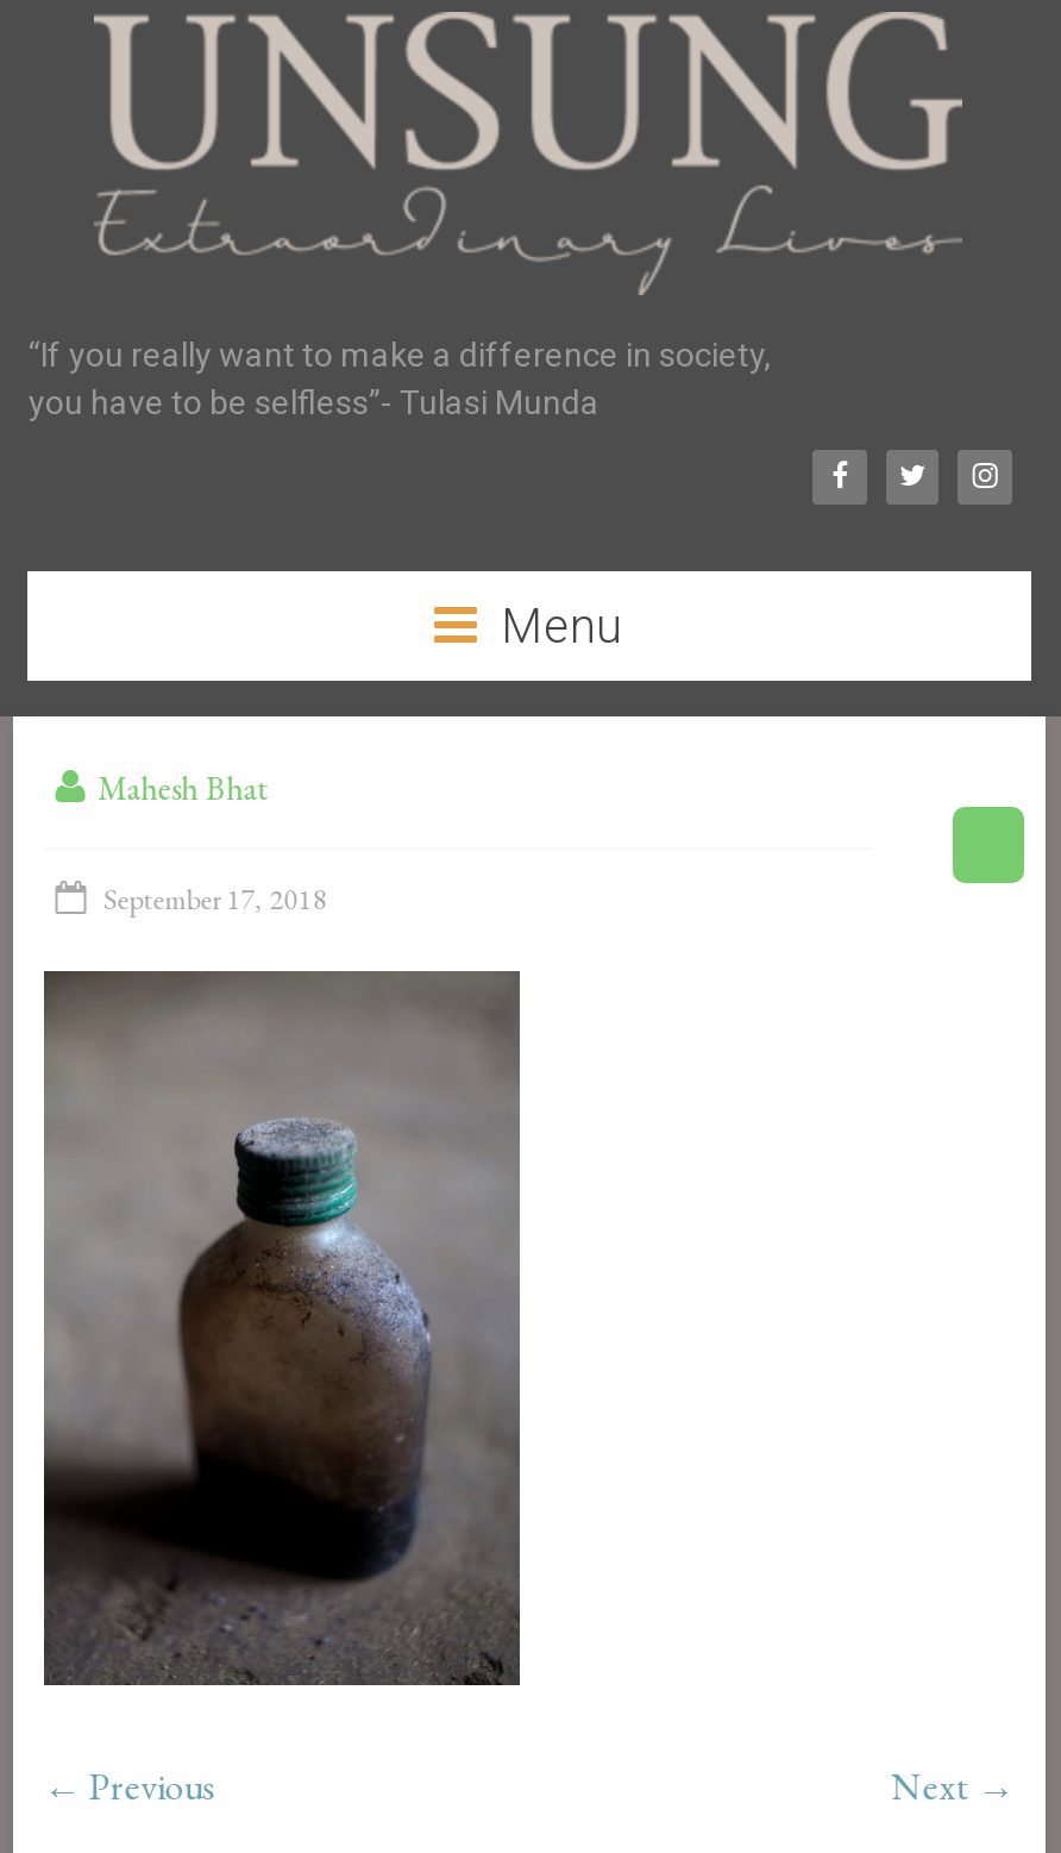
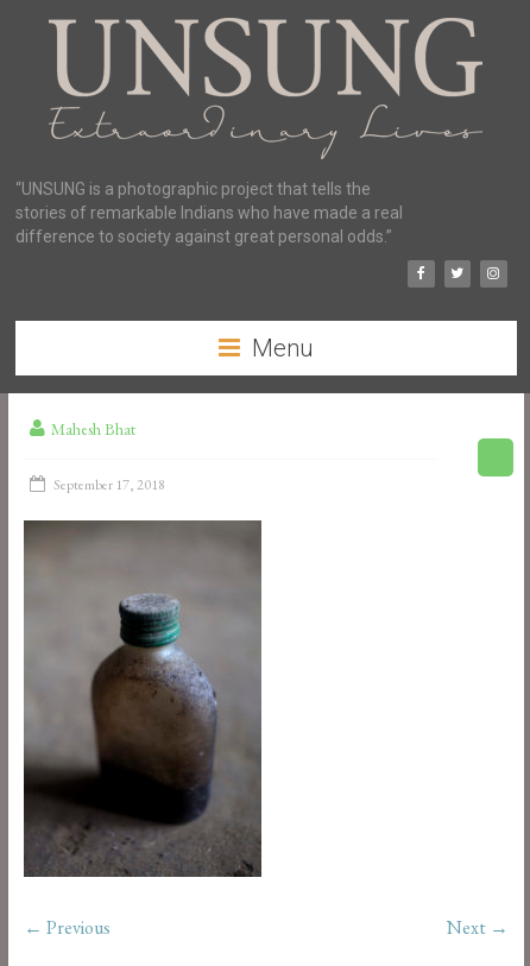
- “If you really want to make a difference in society,
- you have to be selfless”- Tulasi Munda
+ “UNSUNG is a photographic project that tells the
+ stories of remarkable Indians who have made a real
+ difference to society against great personal odds.”
